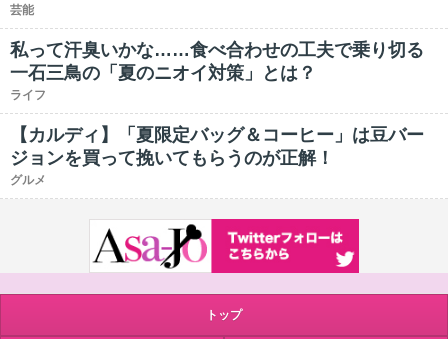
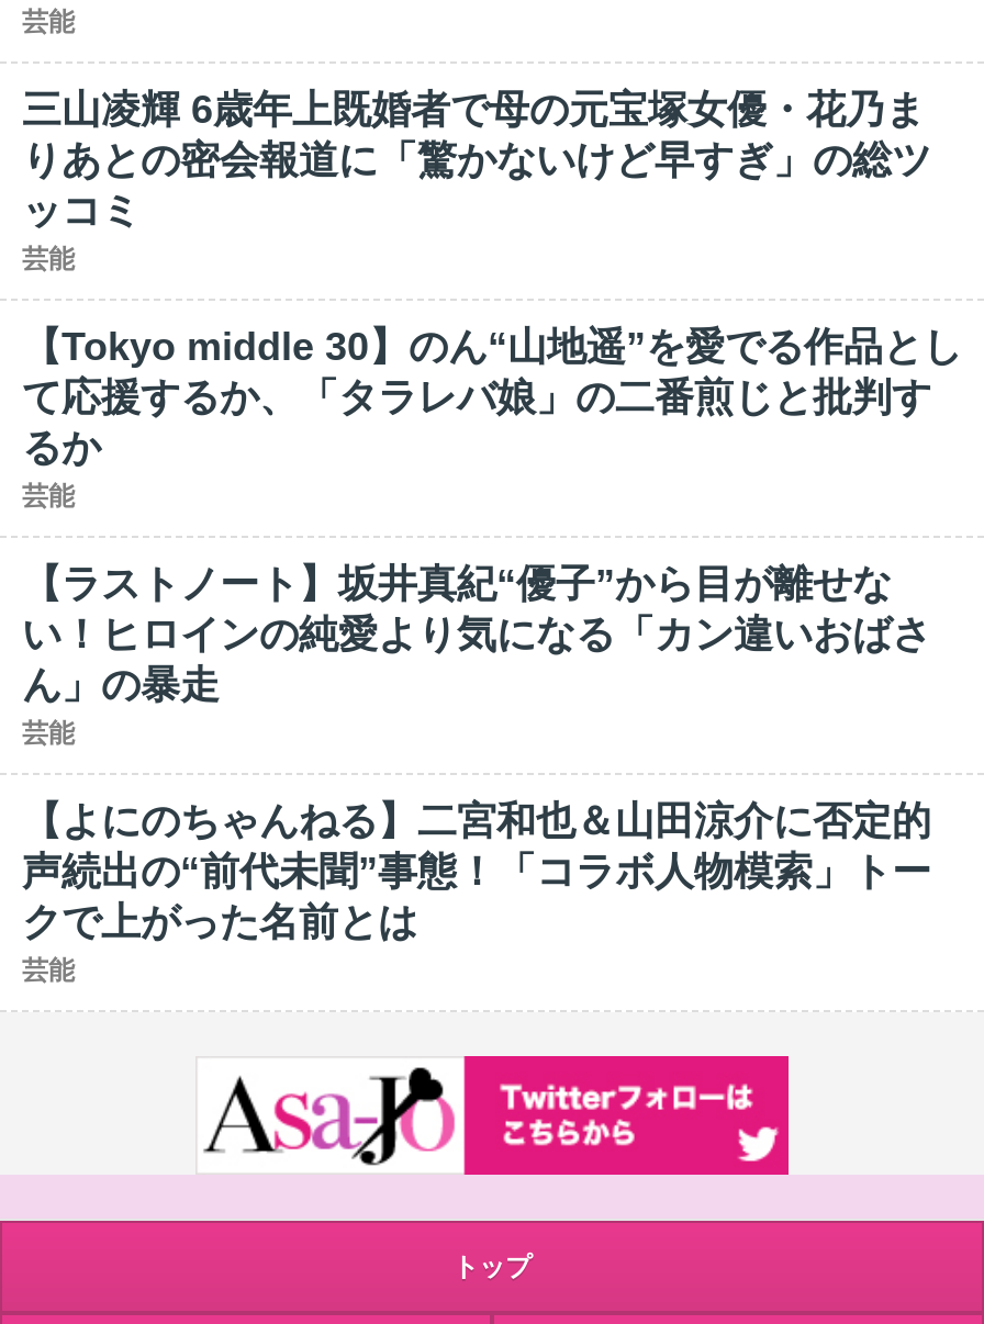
- 私って汗臭いかな……食べ合わせの工夫で乗り切る
- 一石三鳥の「夏のニオイ対策」とは？
- ライフ
- 【カルディ】「夏限定バッグ＆コーヒー」は豆バー
- ジョンを買って挽いてもらうのが正解！
- グルメ
+ 三山凌輝 6歳年上既婚者で母の元宝塚女優・花乃ま
+ りあとの密会報道に「驚かないけど早すぎ」の総ツ
+ ッコミ
+ 芸能
+ 【Tokyo middle 30】のん“山地遥”を愛でる作品とし
+ て応援するか、「タラレバ娘」の二番煎じと批判す
+ るか
+ 芸能
+ 【ラストノート】坂井真紀“優子”から目が離せな
+ い！ヒロインの純愛より気になる「カン違いおばさ
+ ん」の暴走
+ 芸能
+ 【よにのちゃんねる】二宮和也＆山田涼介に否定的
+ 声続出の“前代未聞”事態！「コラボ人物模索」トー
+ クで上がった名前とは
+ 芸能
